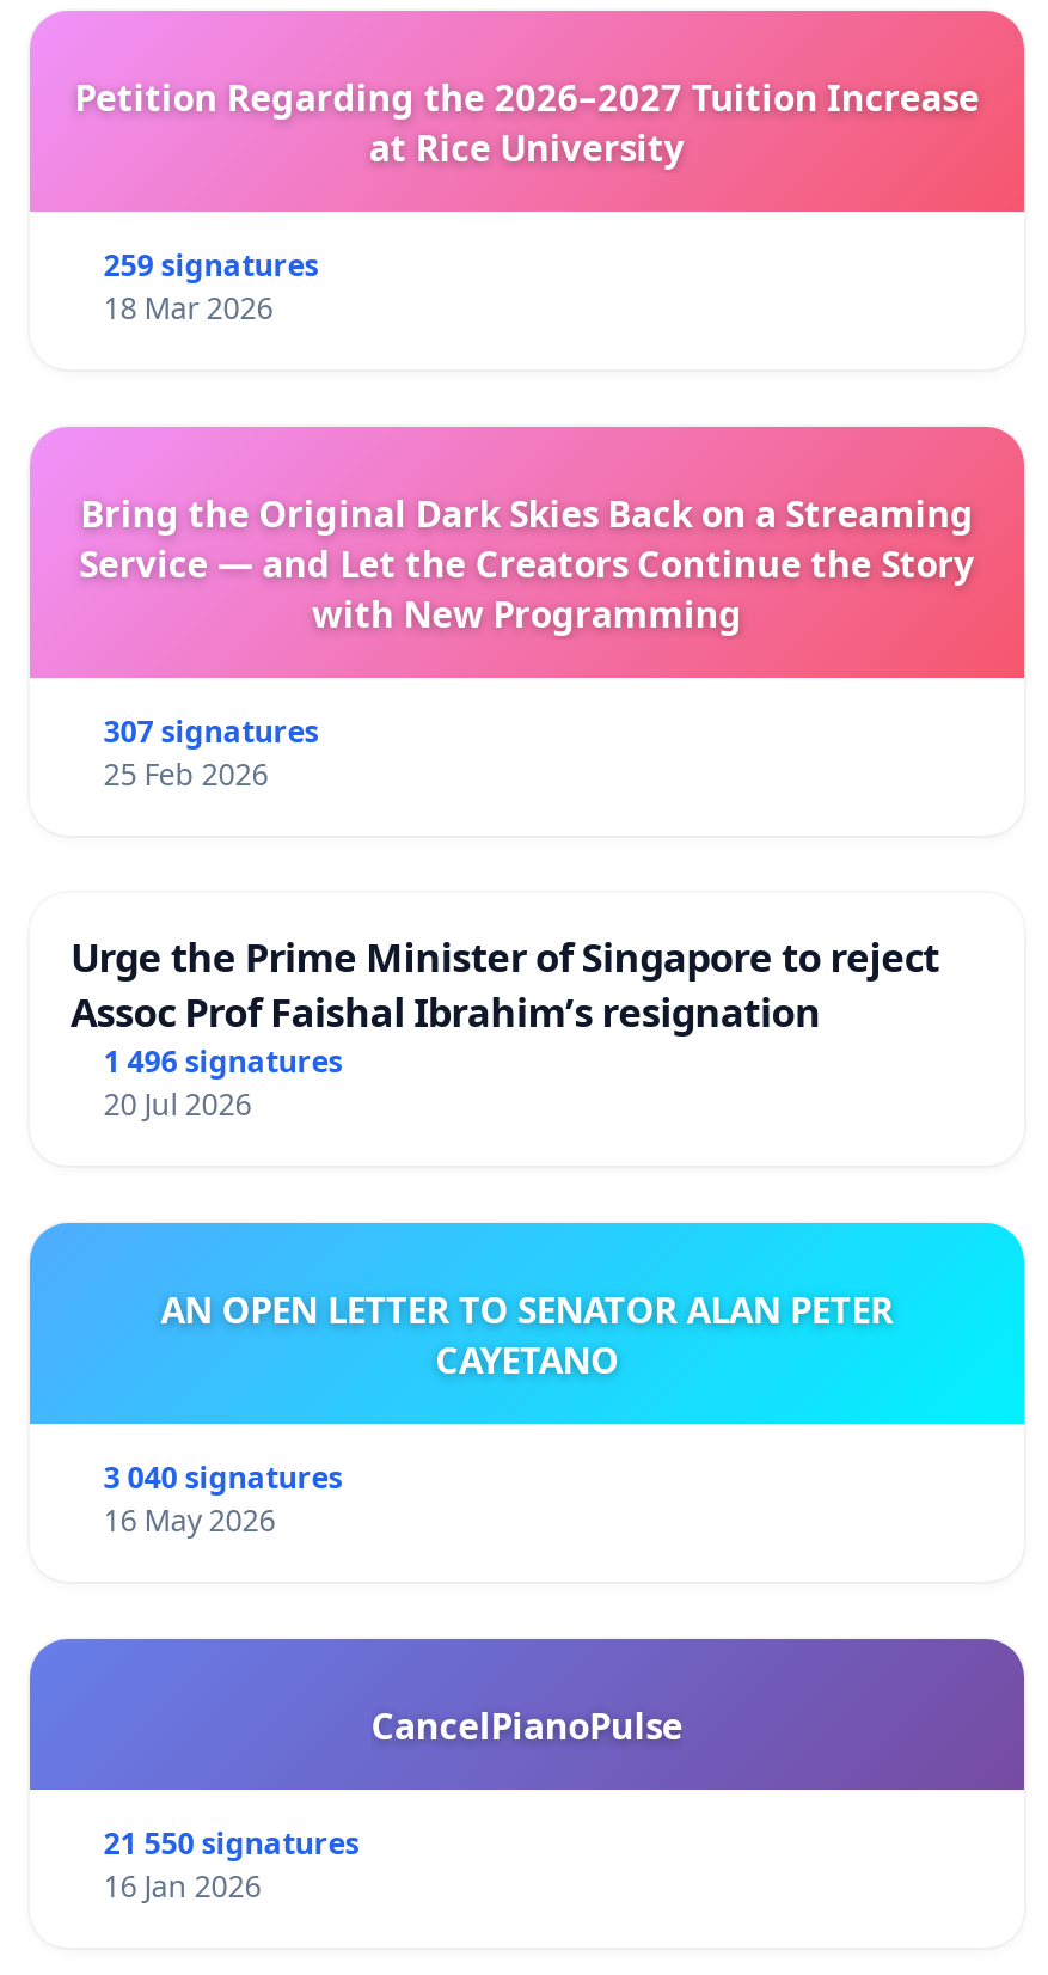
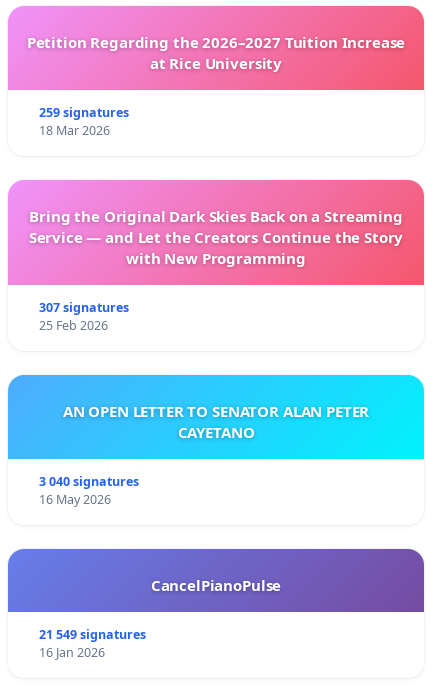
- Urge the Prime Minister of Singapore to reject
- Assoc Prof Faishal Ibrahim’s resignation
- 1 496 signatures
- 20 Jul 2026

- 21 550 signatures
+ 21 549 signatures
